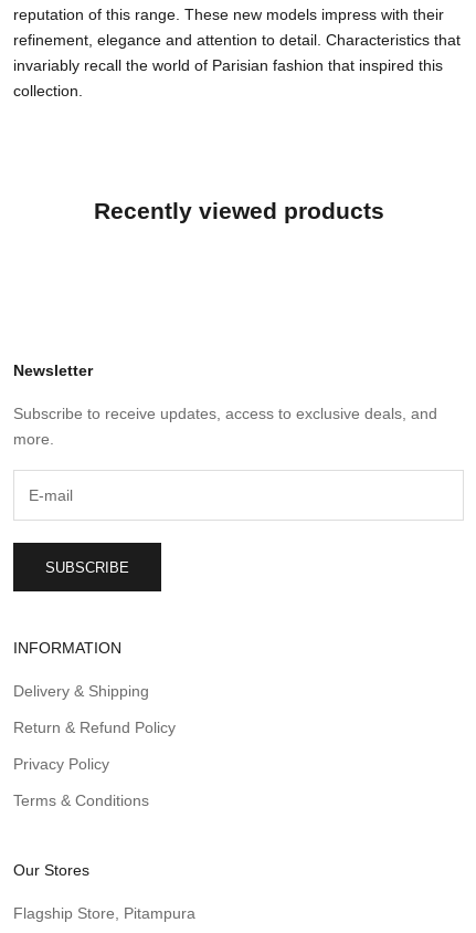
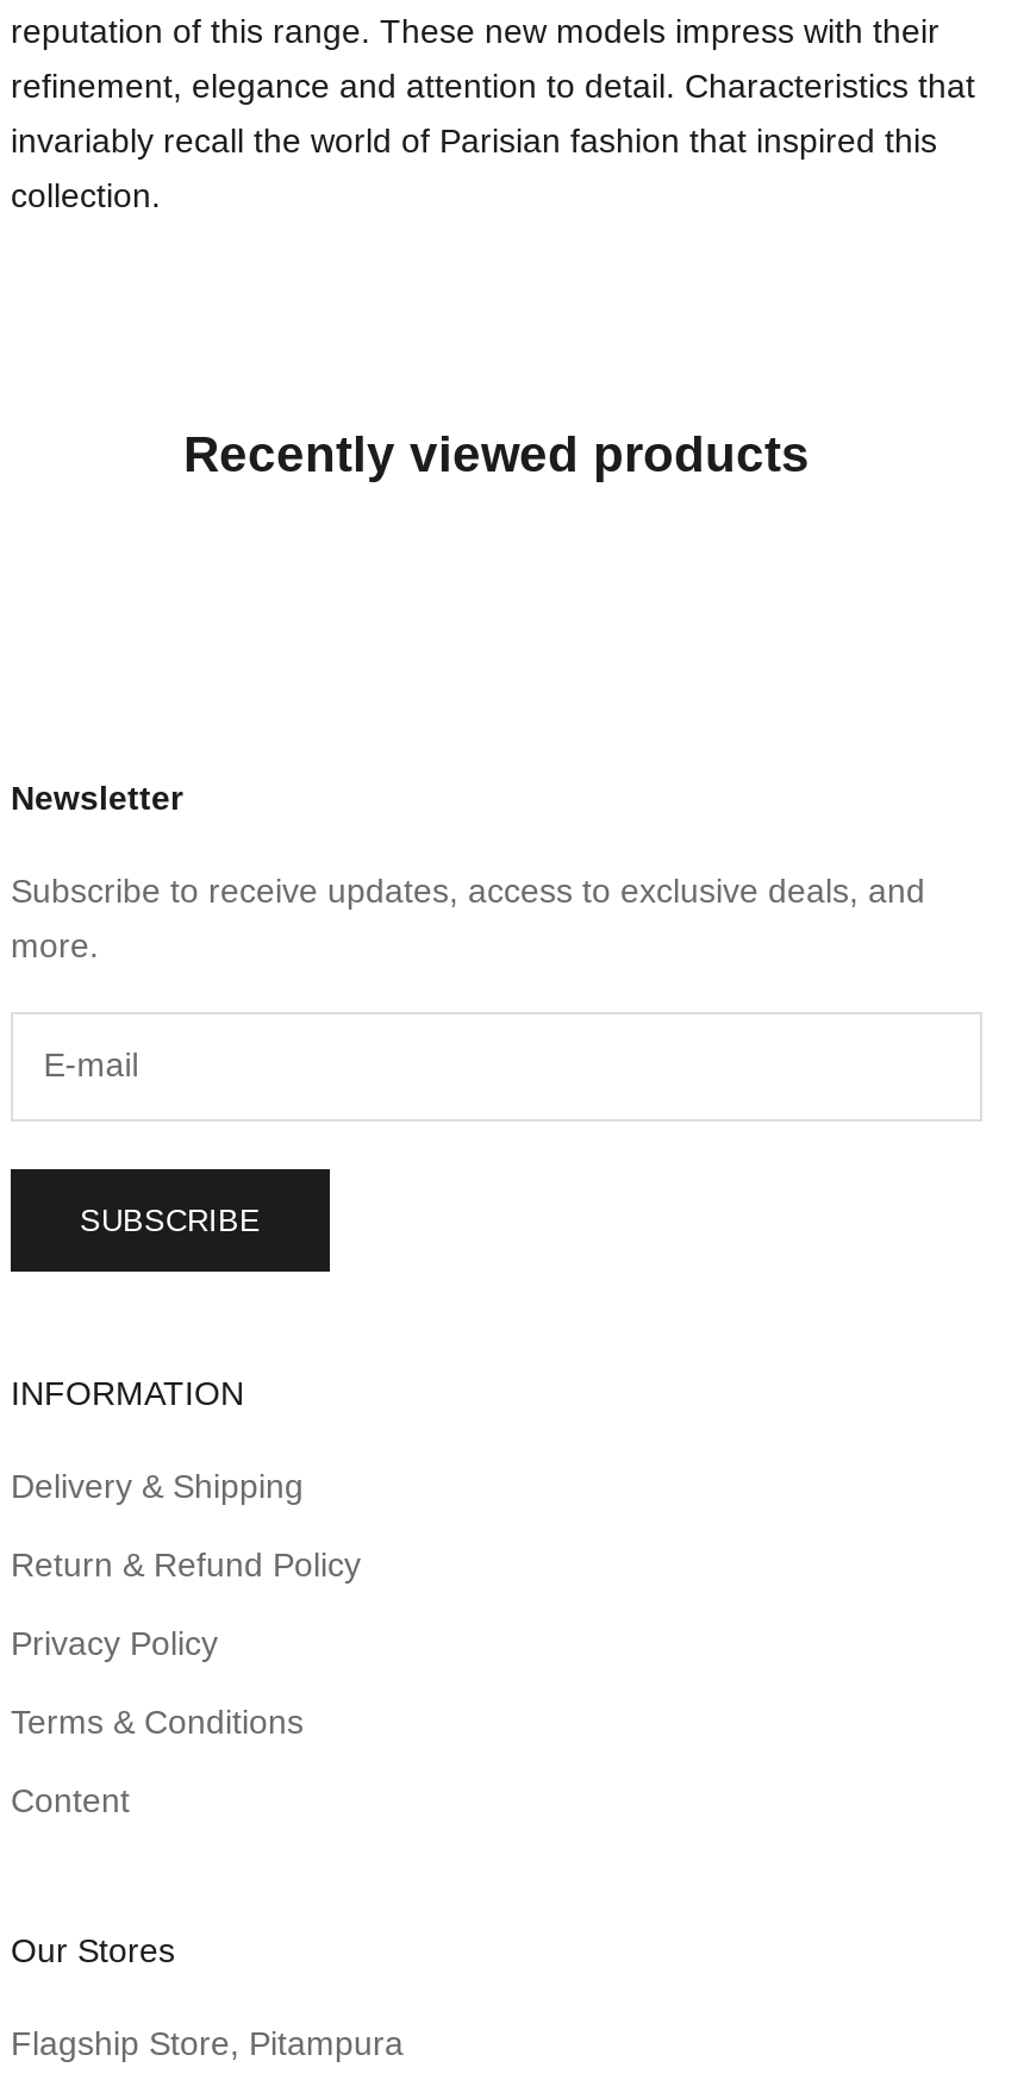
+ Content
